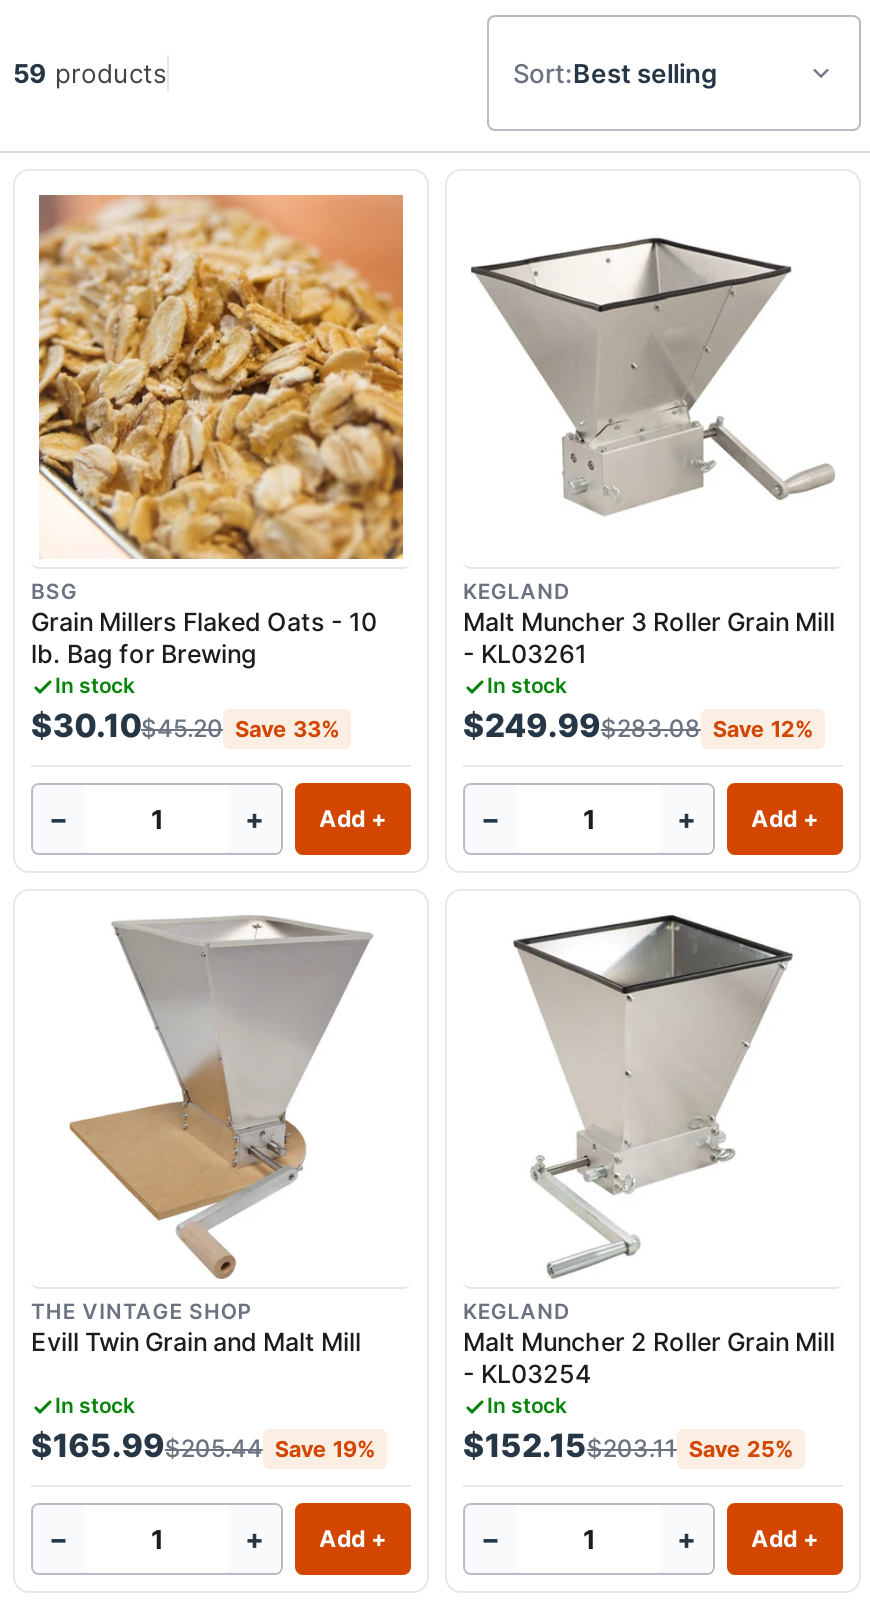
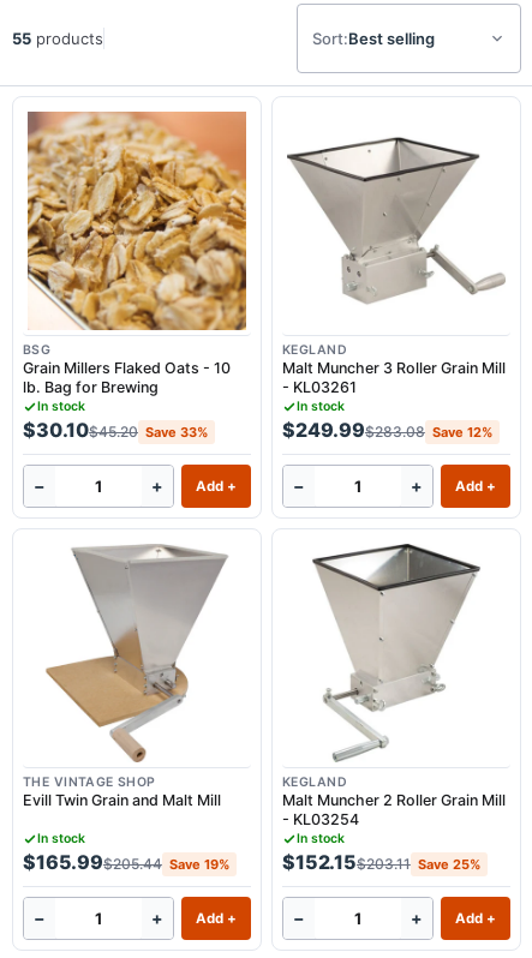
- 59 products
+ 55 products
